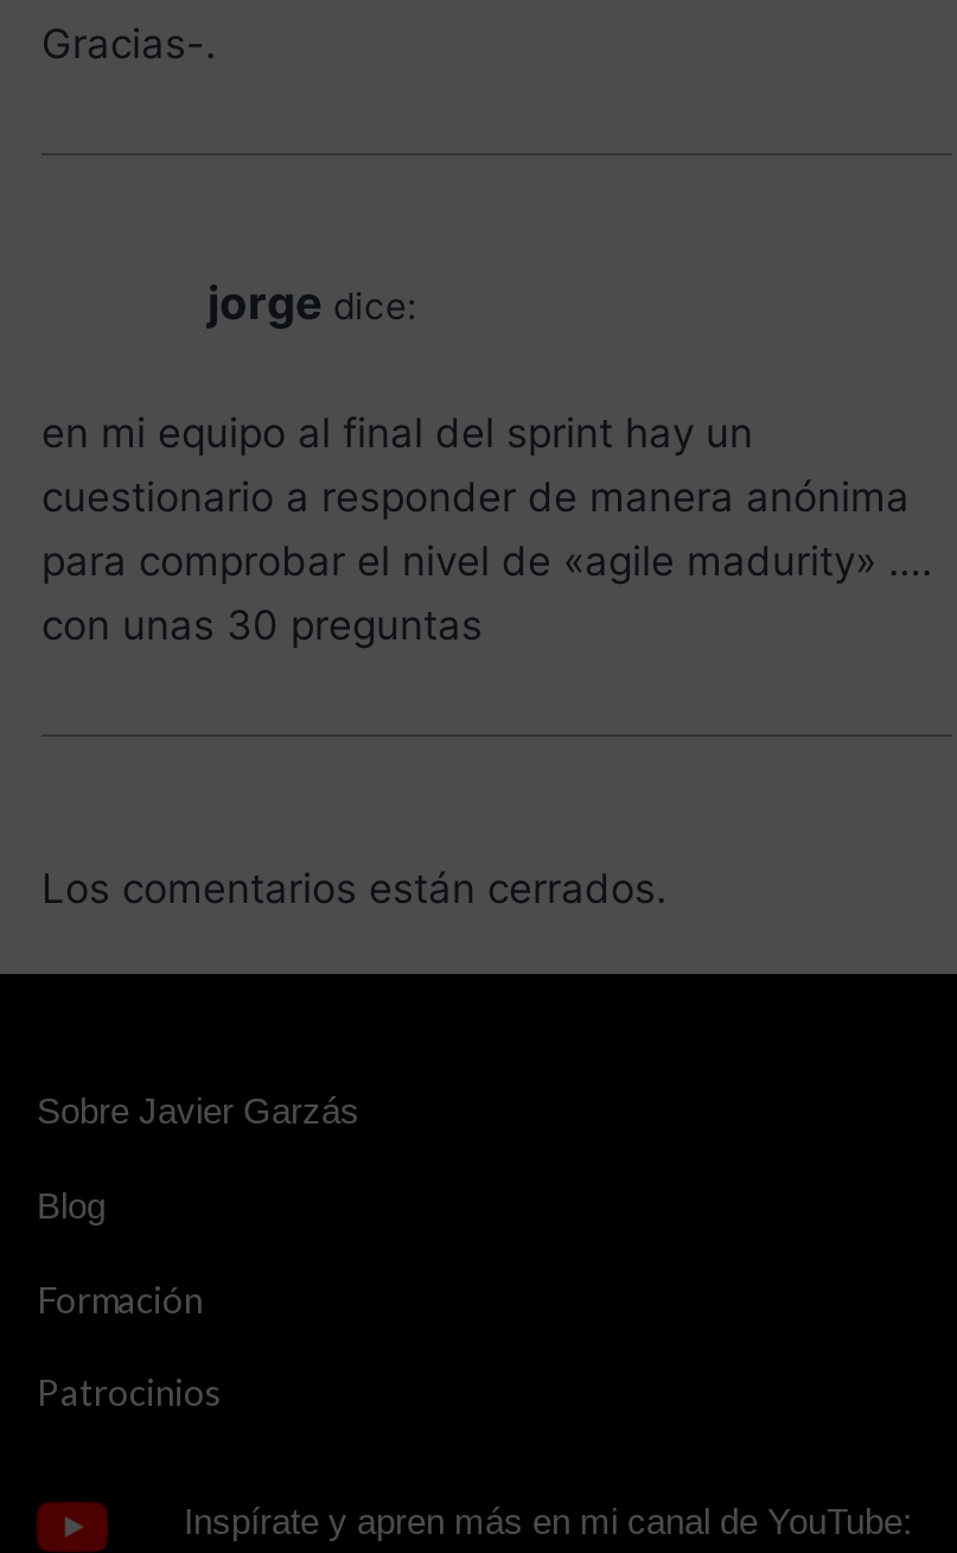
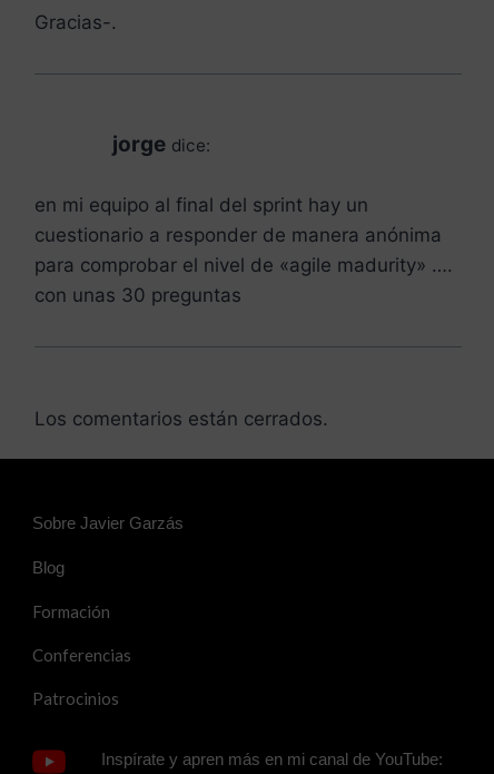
+ Conferencias
